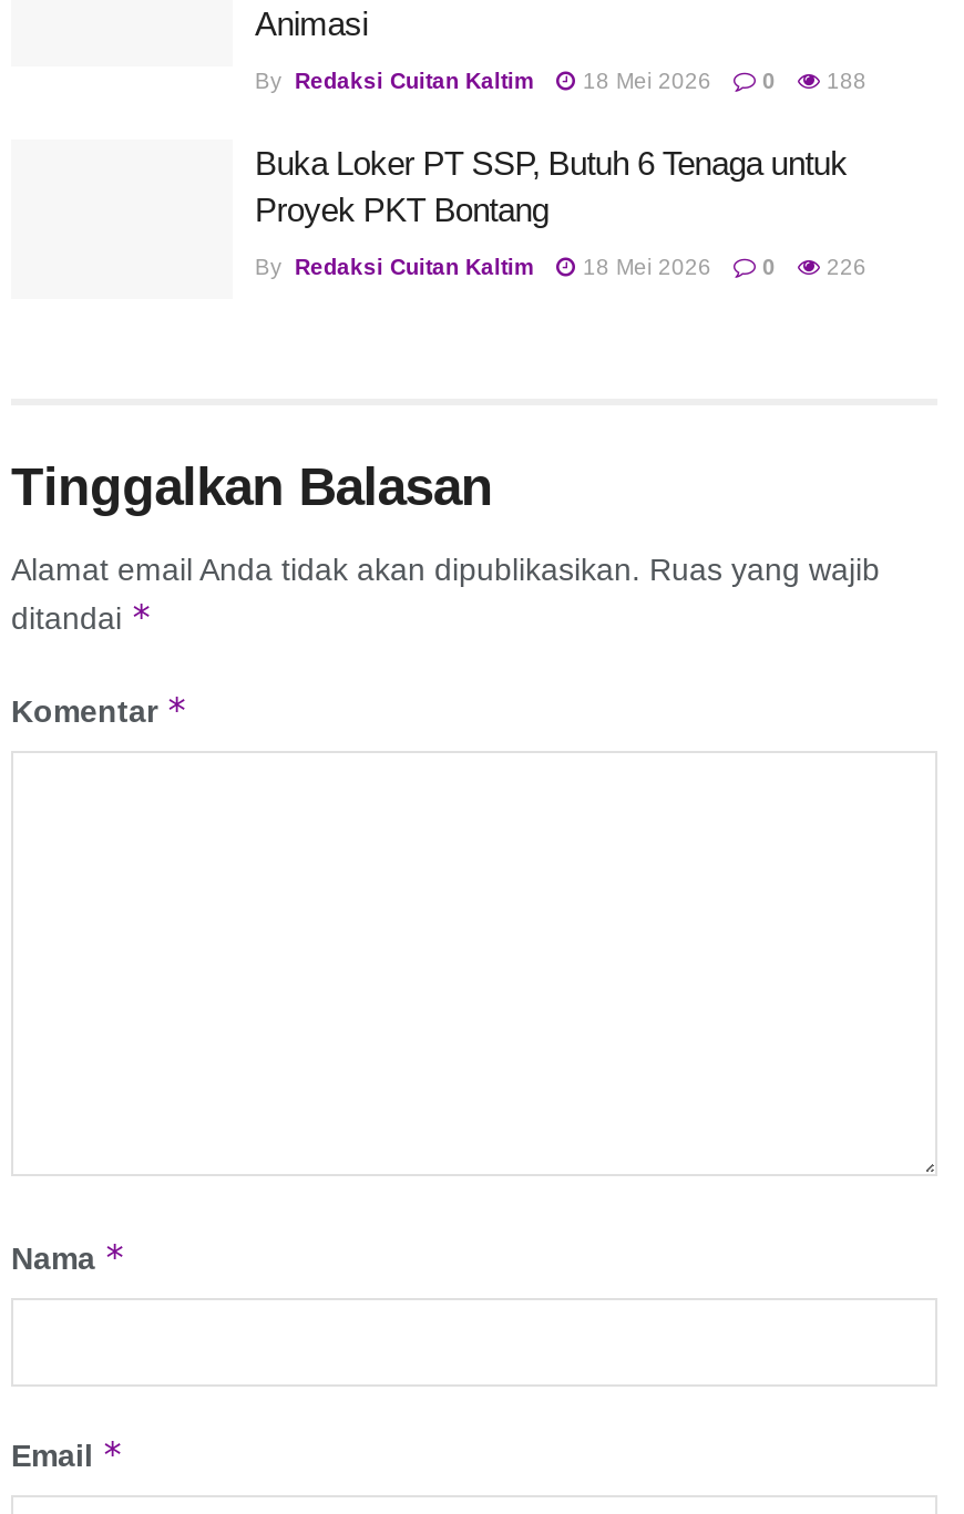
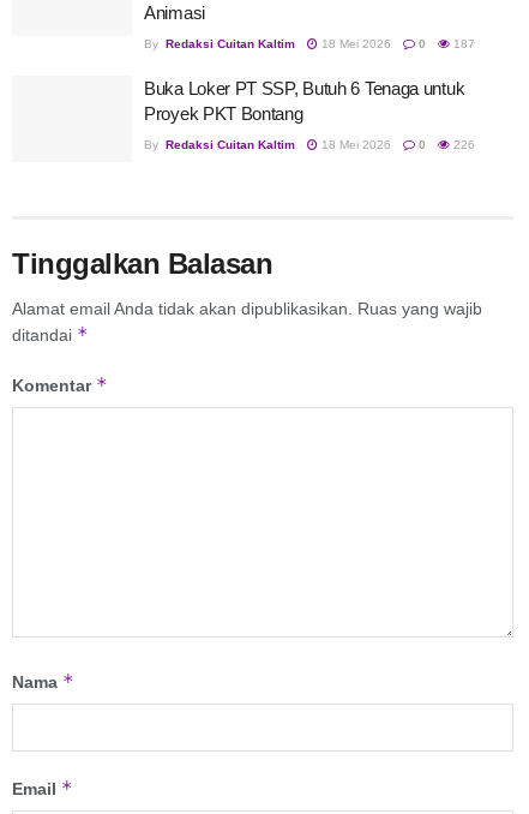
- By Redaksi Cuitan Kaltim 18 Mei 2026 0 188
+ By Redaksi Cuitan Kaltim 18 Mei 2026 0 187
